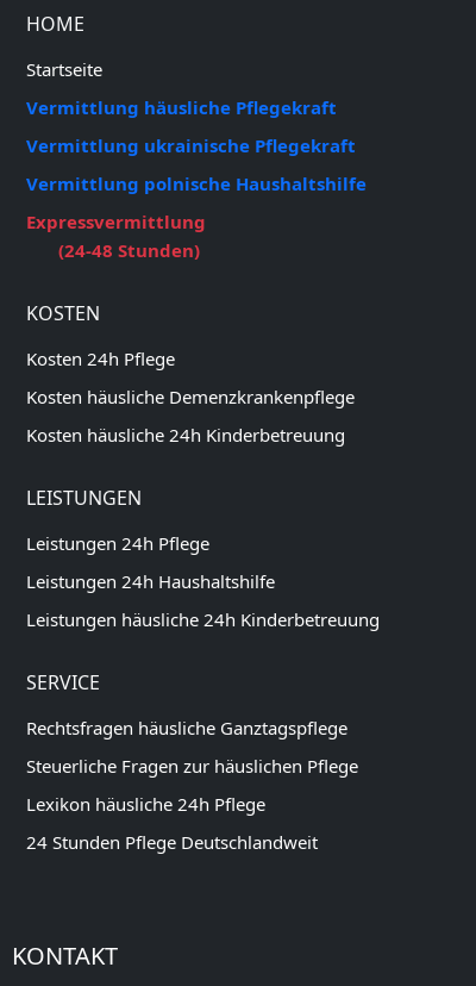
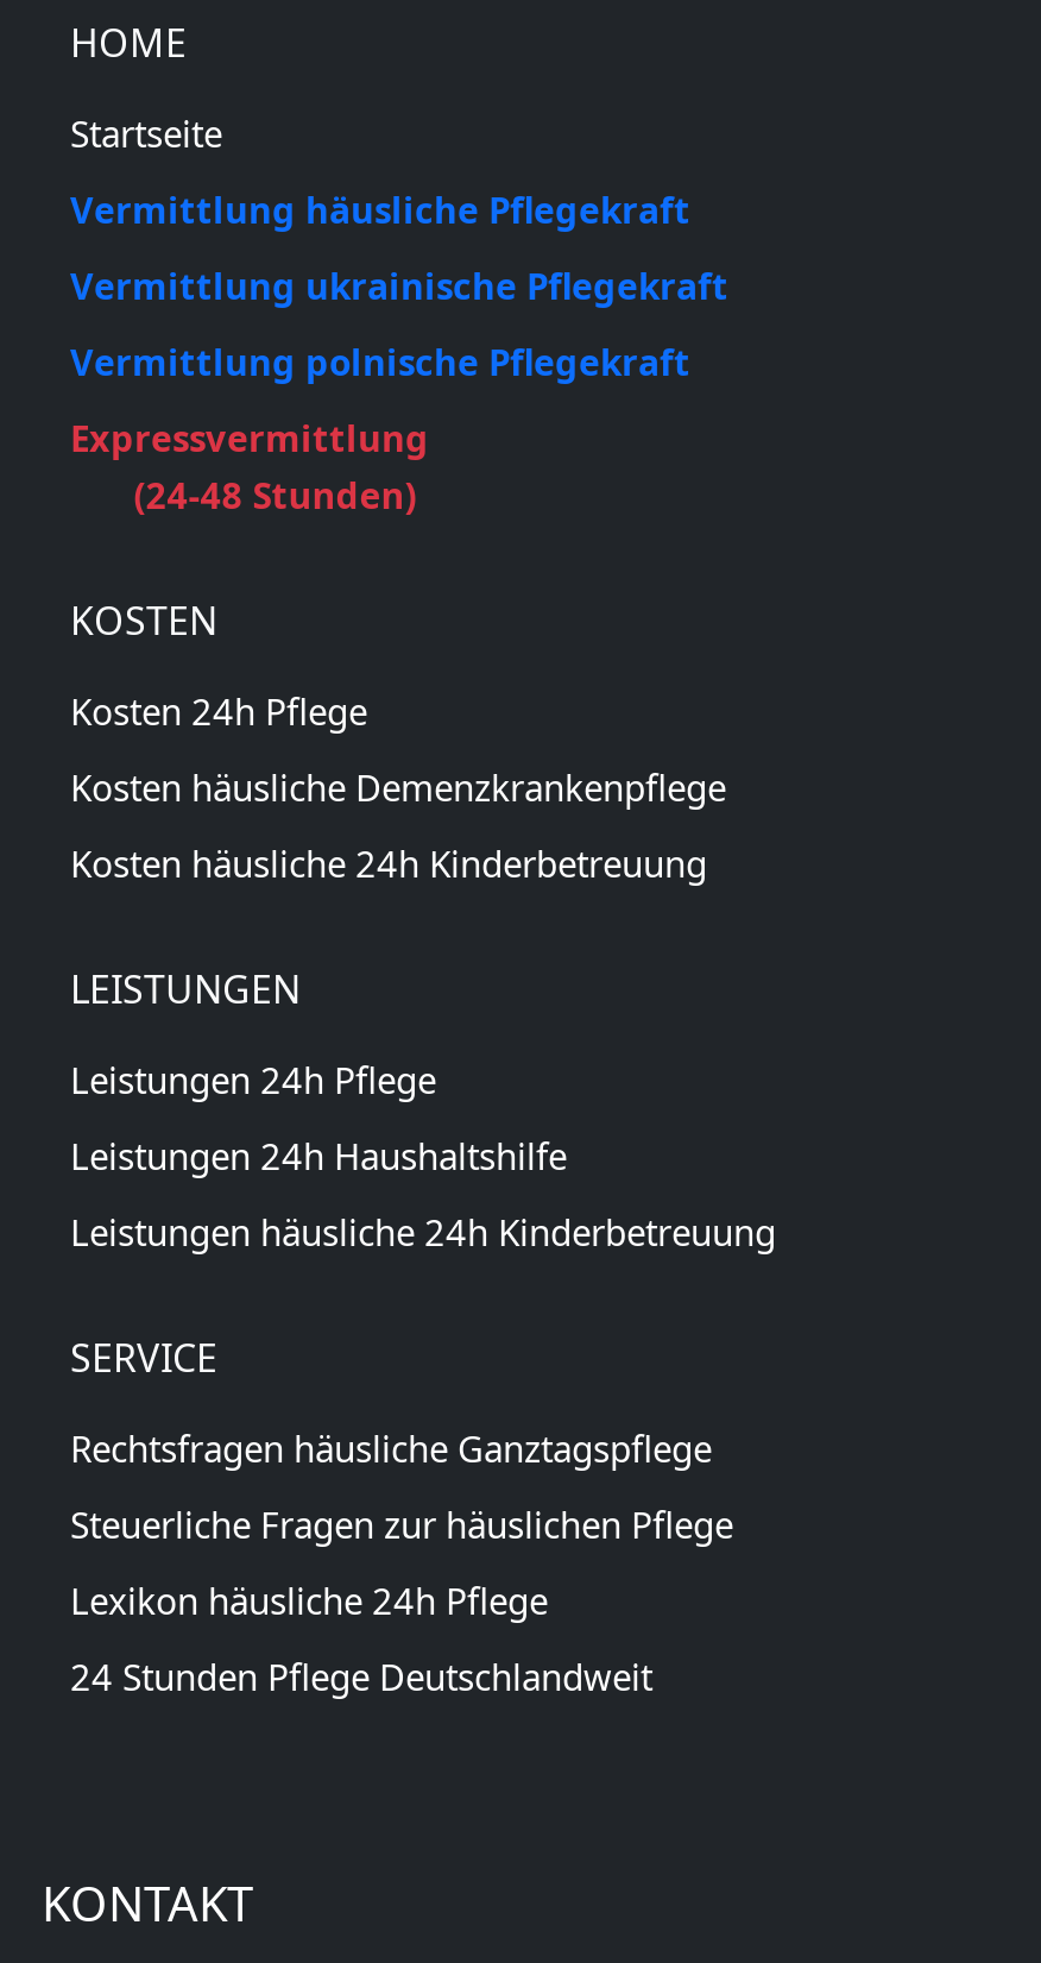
- Vermittlung polnische Haushaltshilfe
+ Vermittlung polnische Pflegekraft
